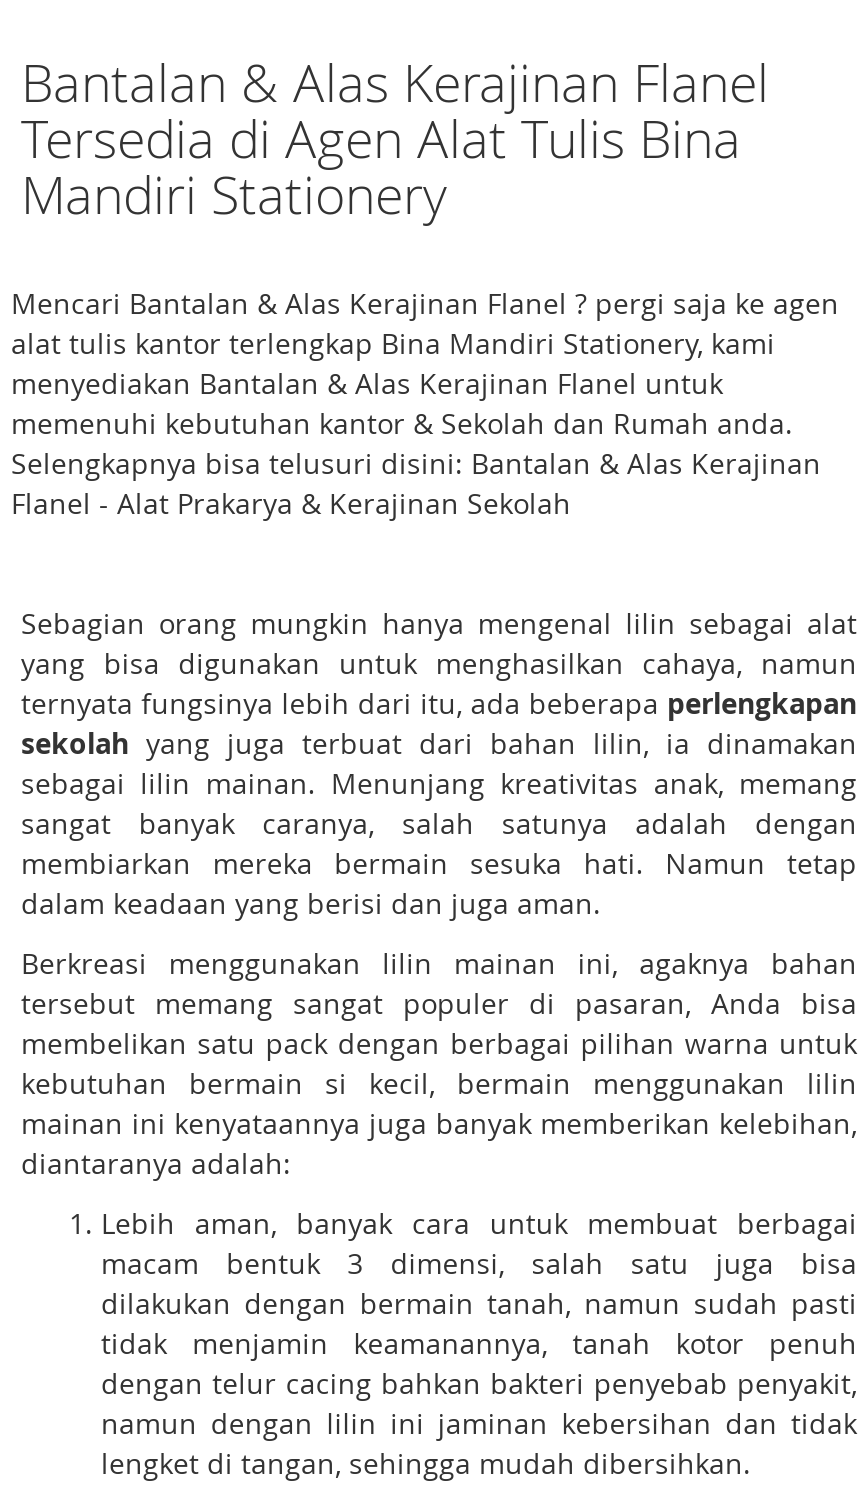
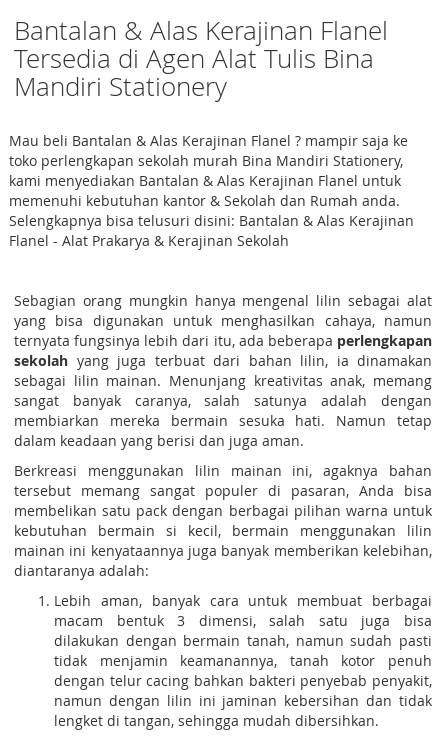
- Mencari Bantalan & Alas Kerajinan Flanel ? pergi saja ke agen
- alat tulis kantor terlengkap Bina Mandiri Stationery, kami
- menyediakan Bantalan & Alas Kerajinan Flanel untuk
+ Mau beli Bantalan & Alas Kerajinan Flanel ? mampir saja ke
+ toko perlengkapan sekolah murah Bina Mandiri Stationery,
+ kami menyediakan Bantalan & Alas Kerajinan Flanel untuk
